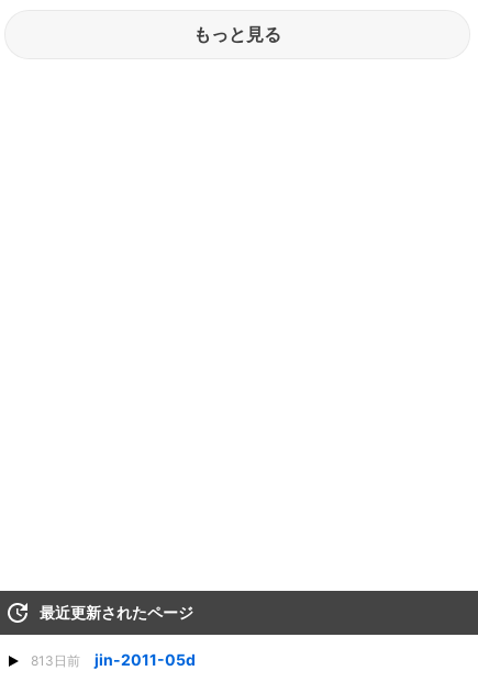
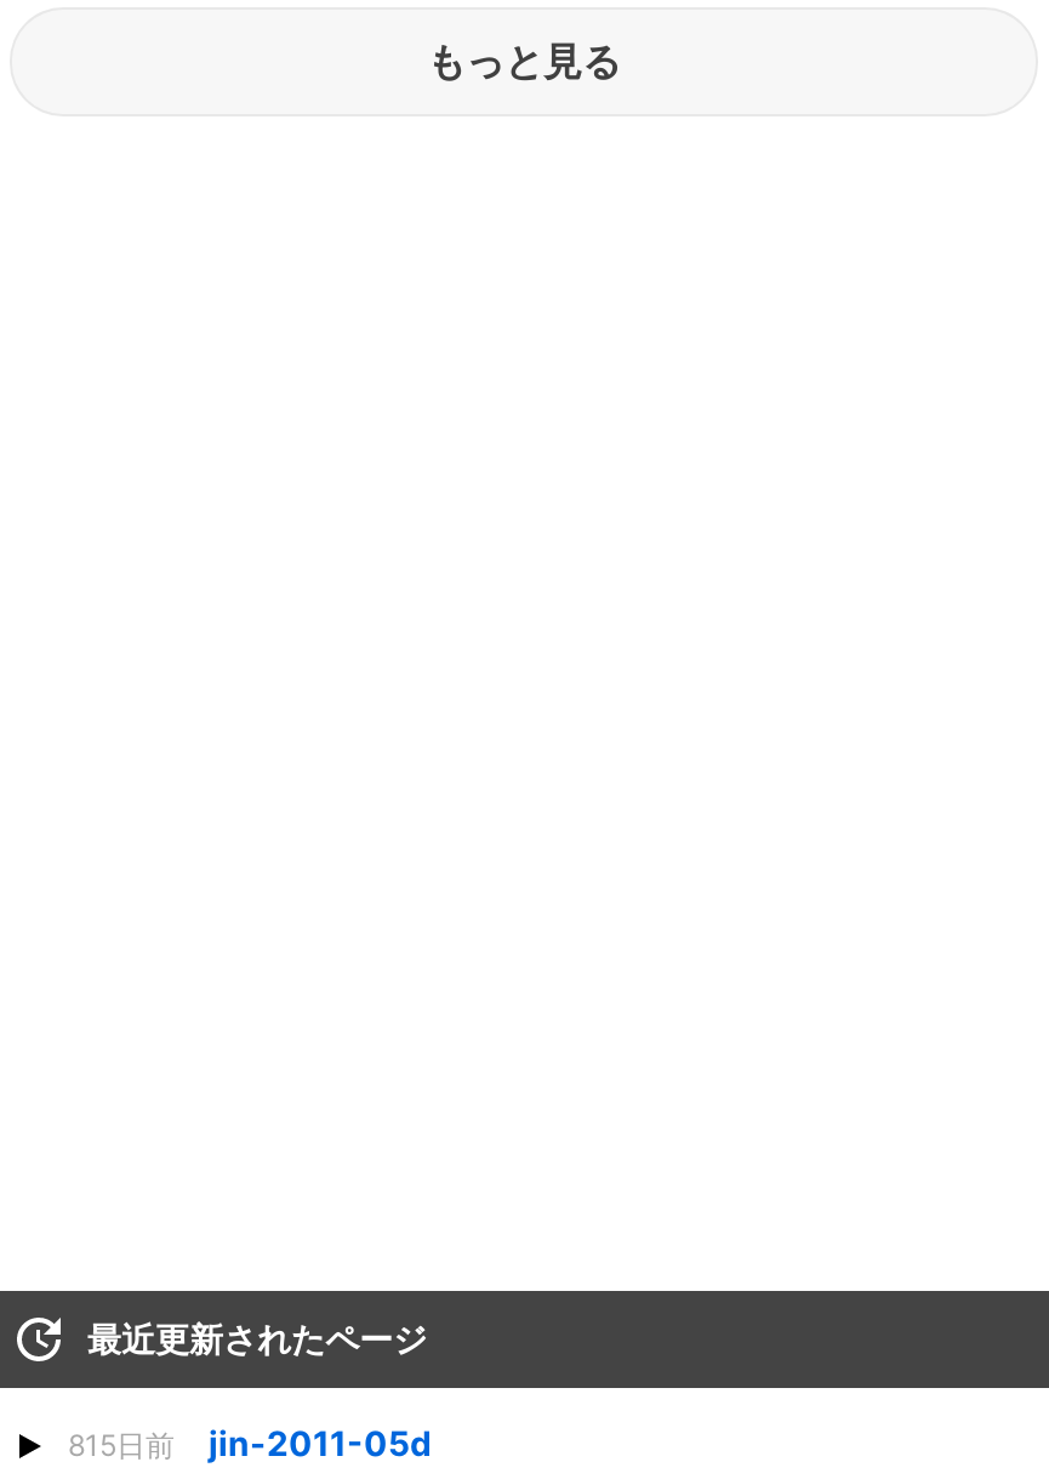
- 813日前 jin-2011-05d
+ 815日前 jin-2011-05d
